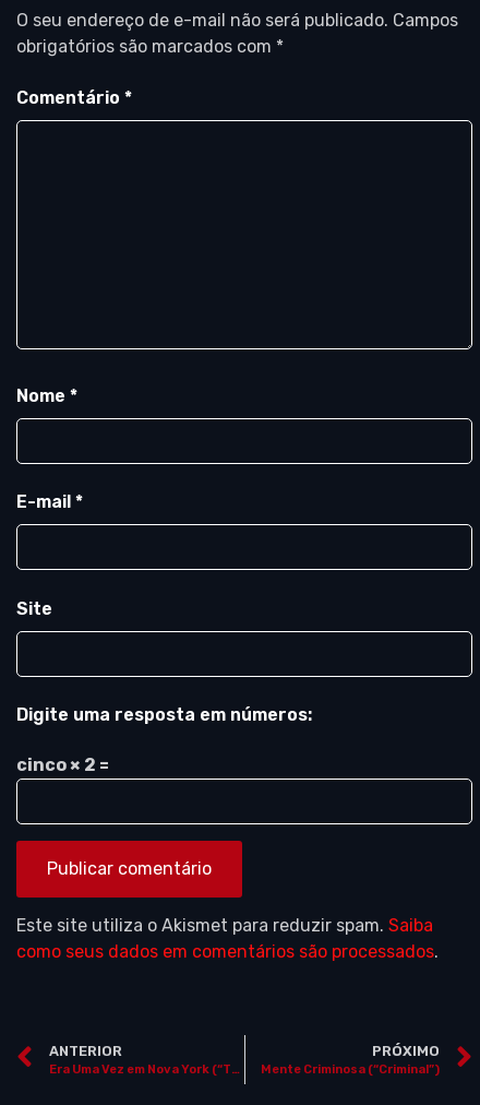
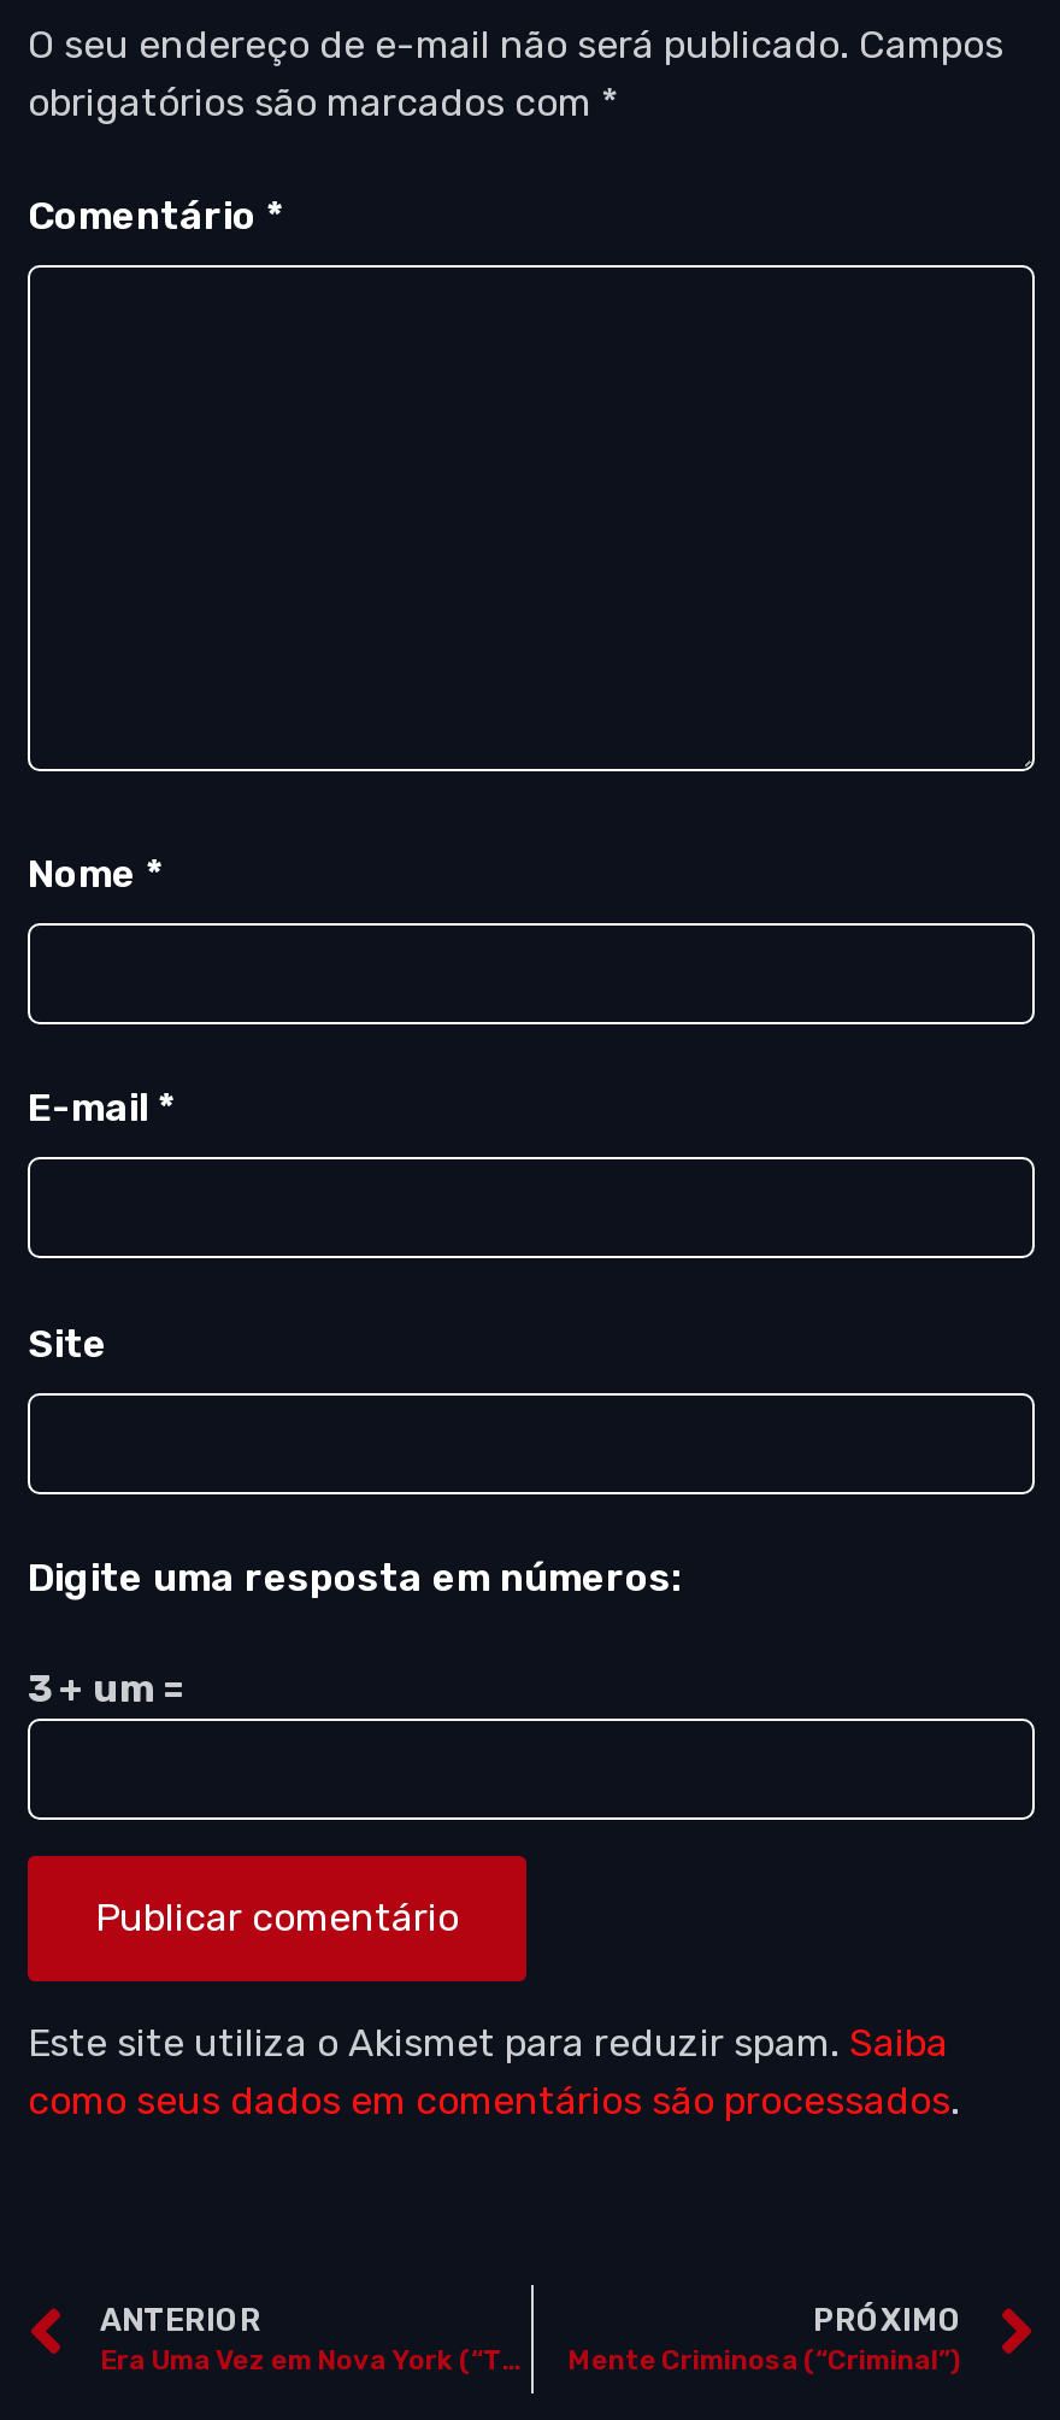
- cinco × 2 =
+ 3 + um =
